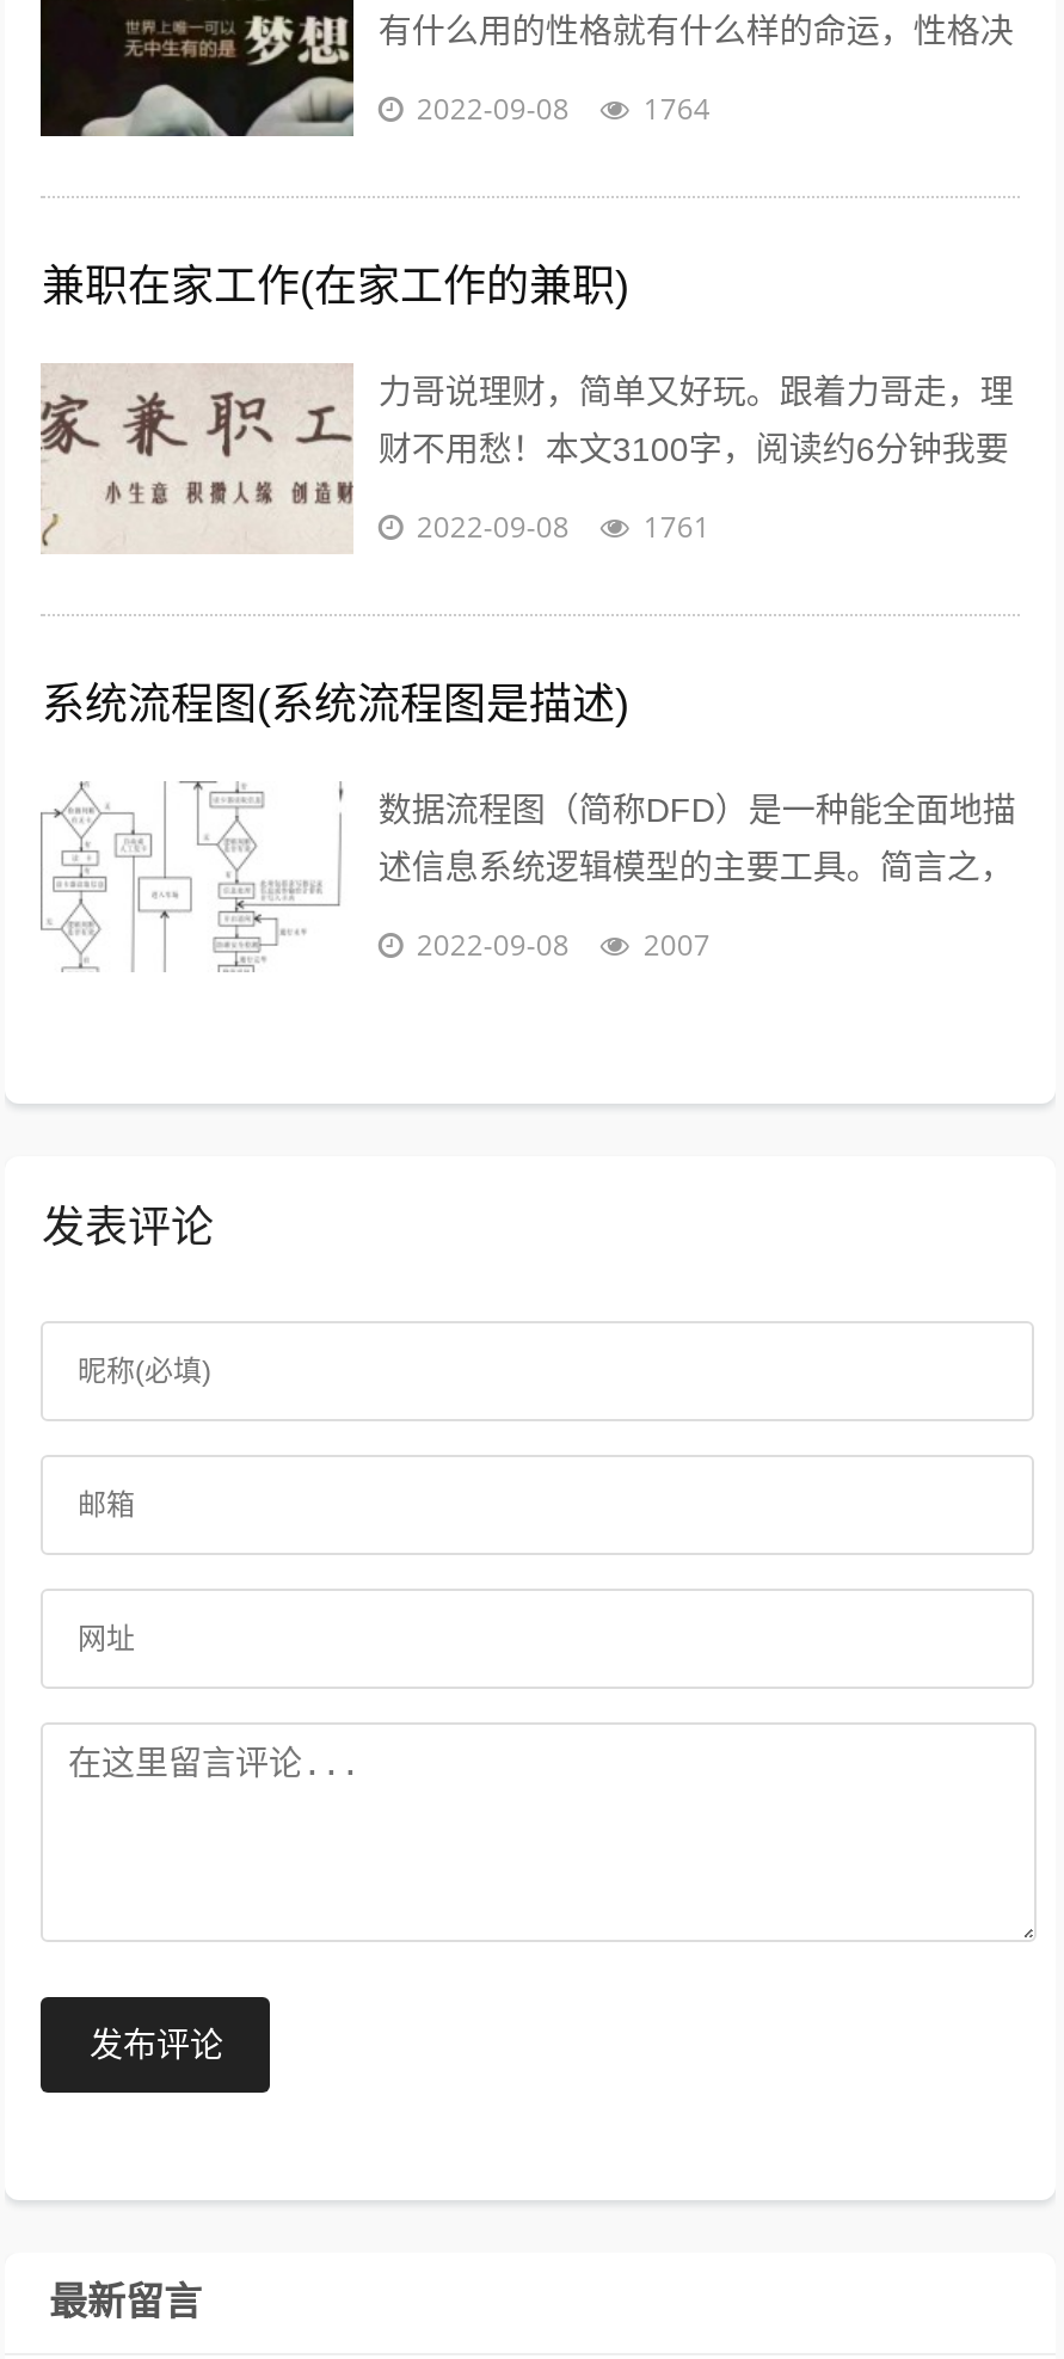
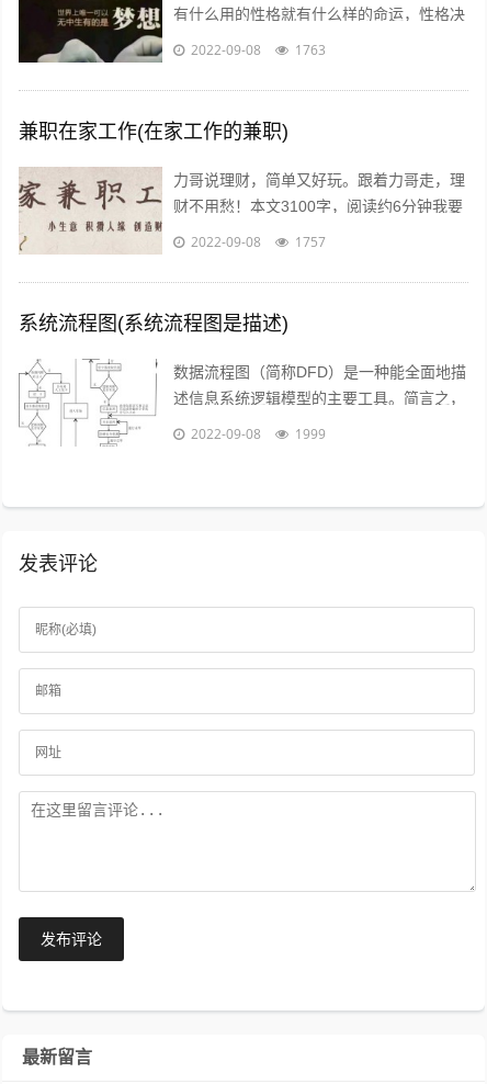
- 1764
+ 1763

- 1761
+ 1757

- 2007
+ 1999
